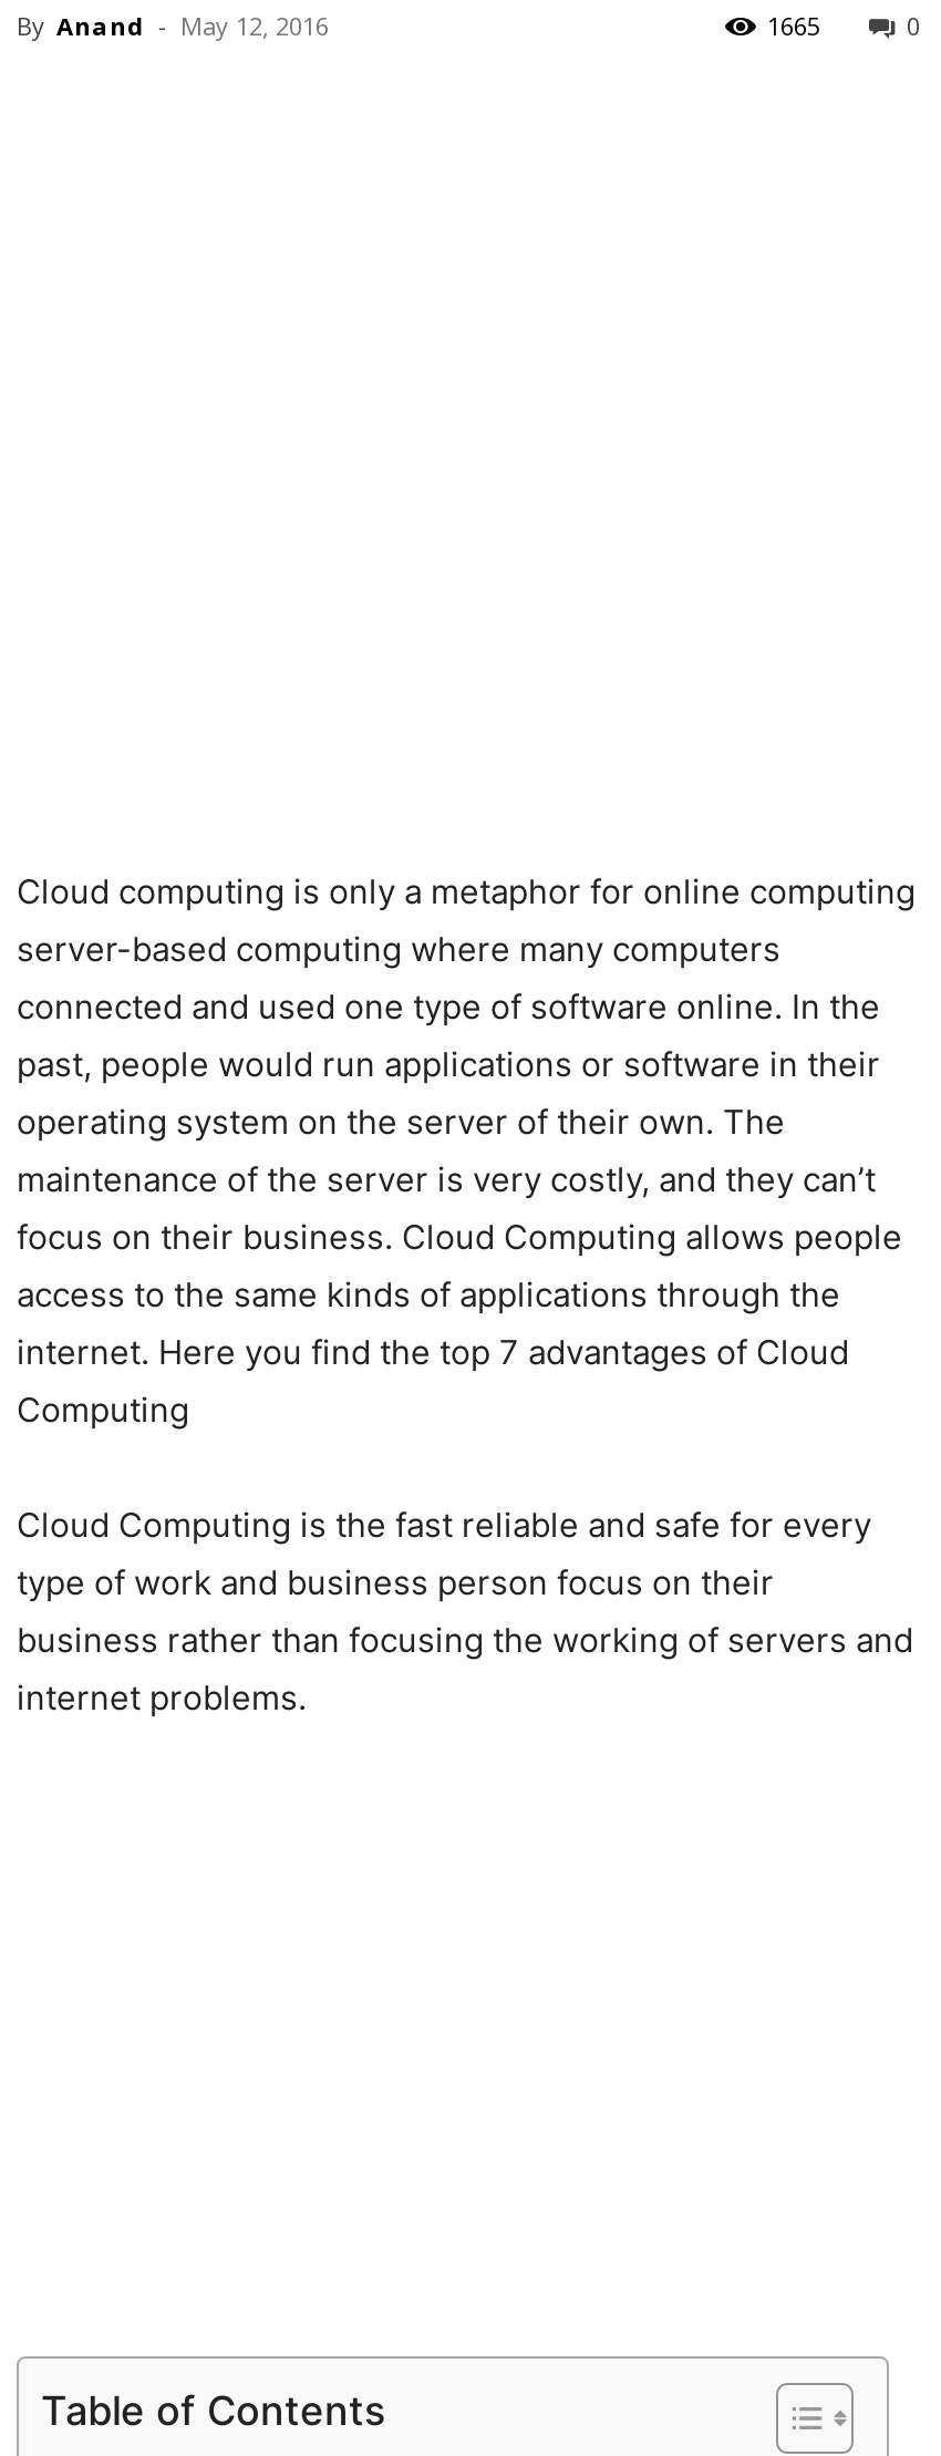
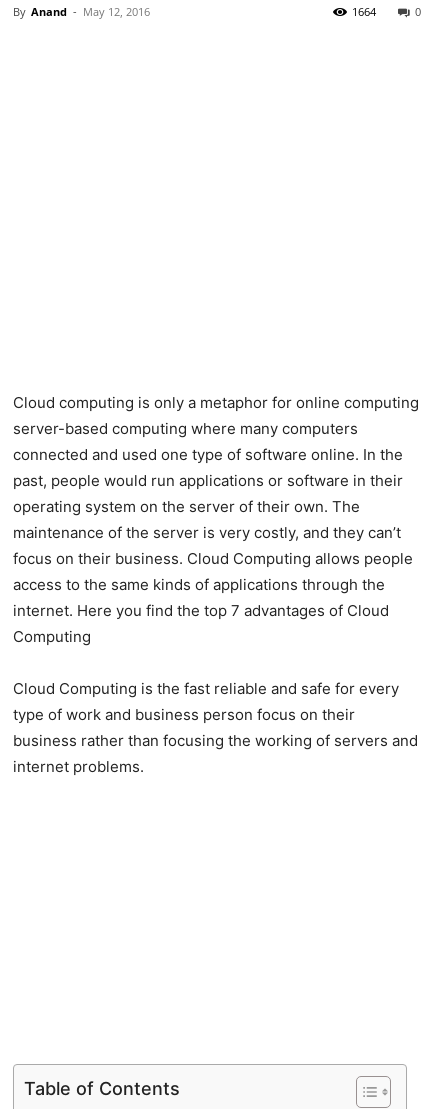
- 1665
+ 1664
